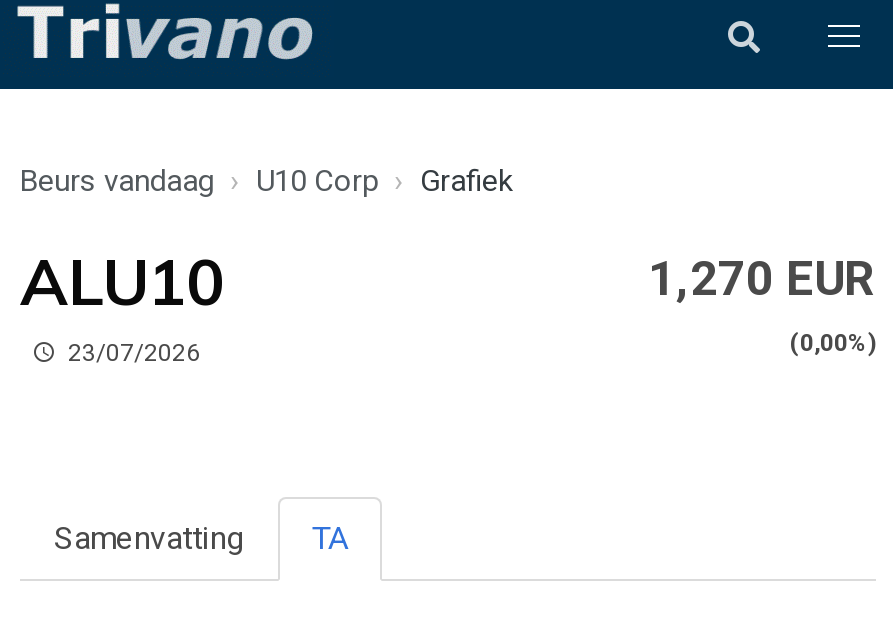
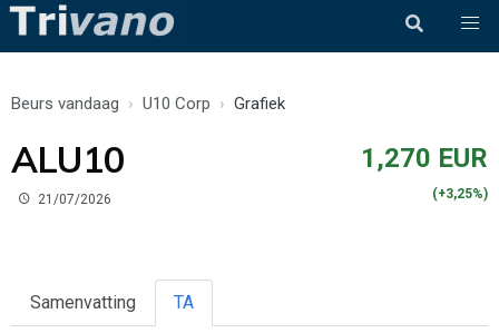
- 23/07/2026
+ 21/07/2026

- (0,00%)
+ (+3,25%)
